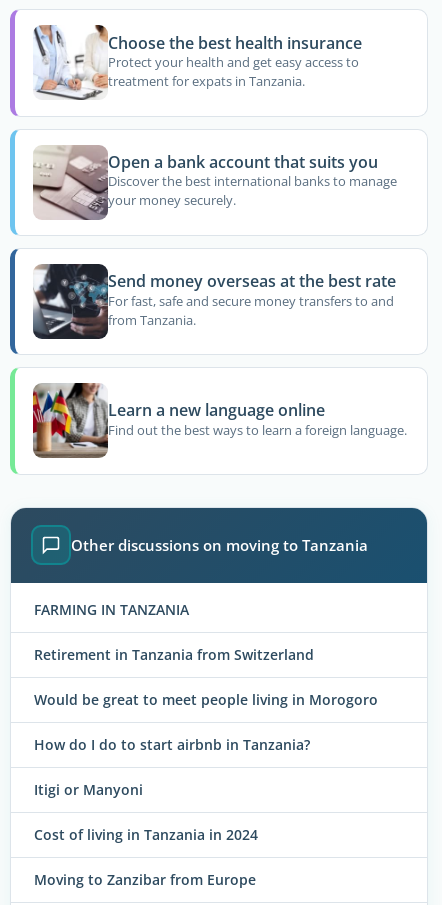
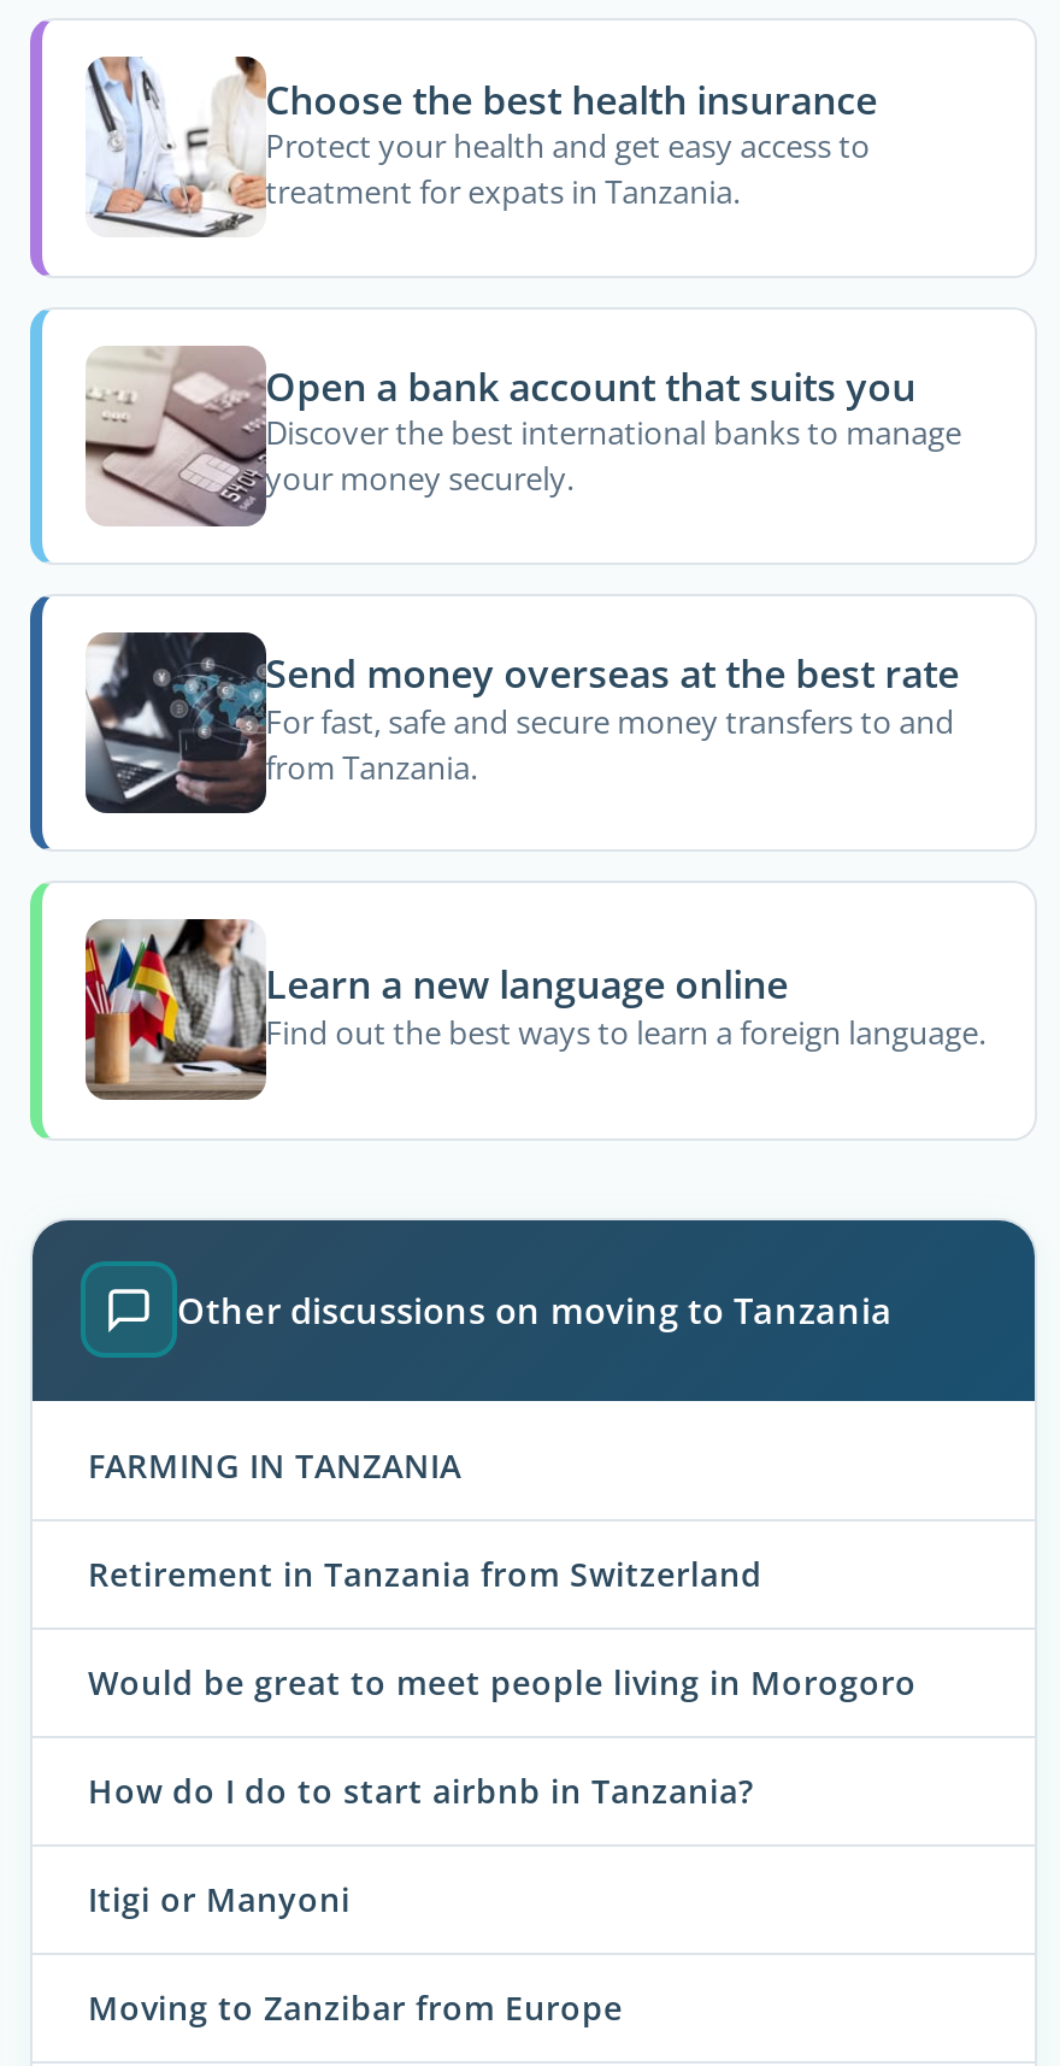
- Cost of living in Tanzania in 2024
